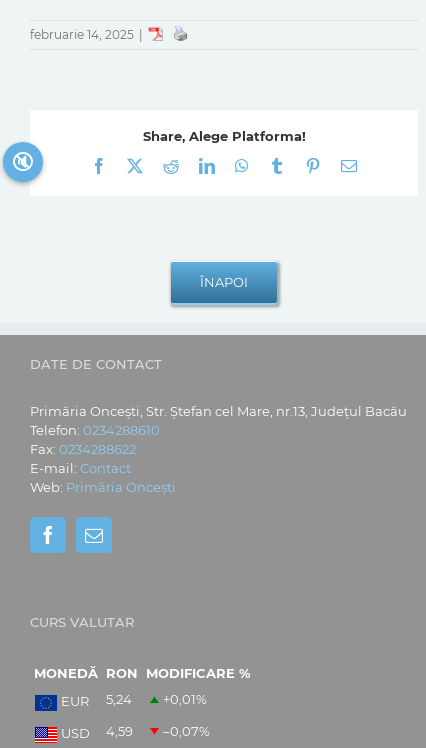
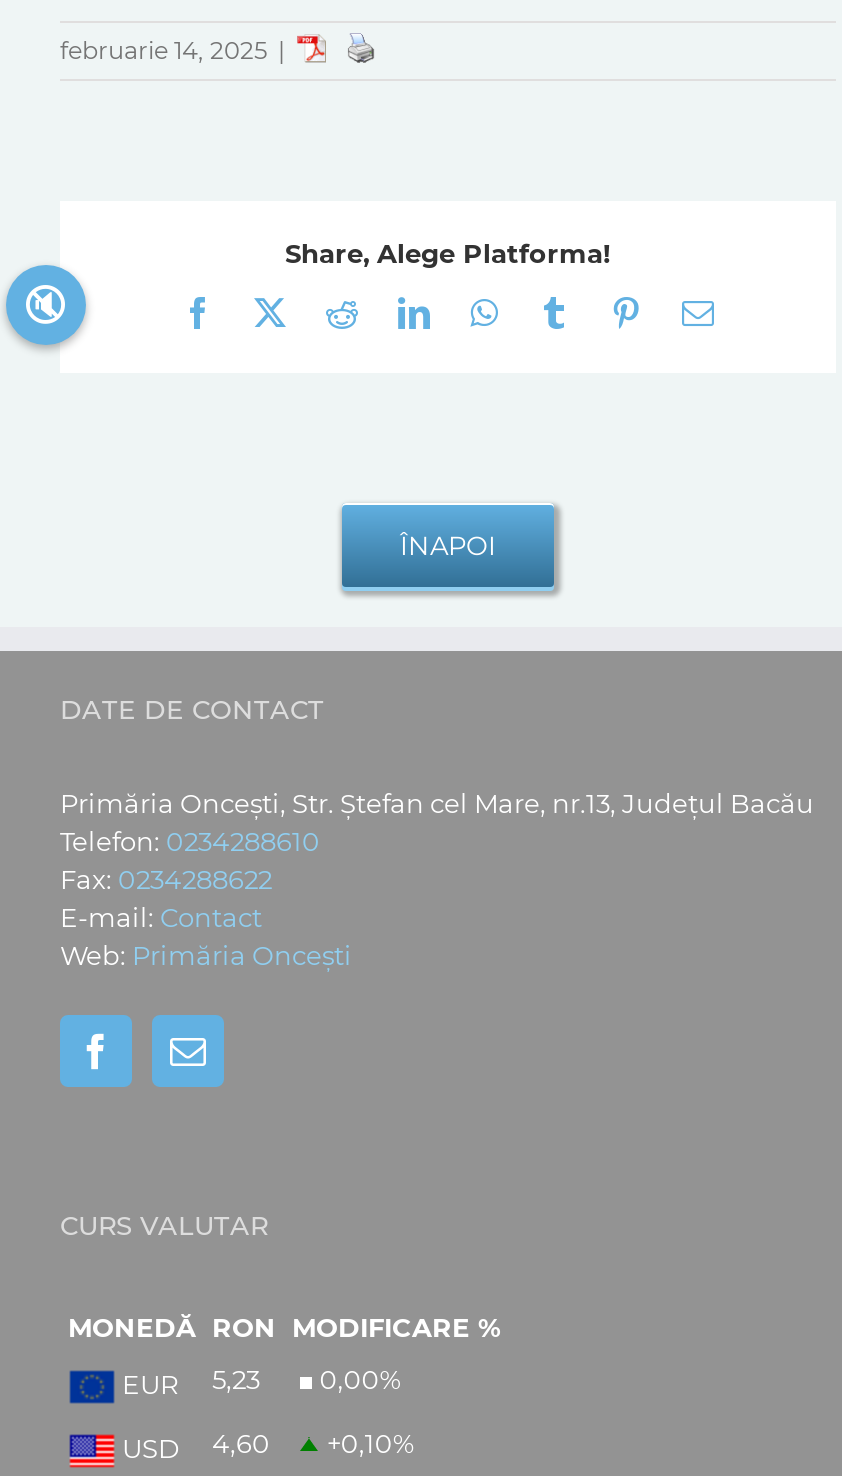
- 5,24
+ 5,23

- +0,01%
+ 0,00%

- 4,59
+ 4,60

- –0,07%
+ +0,10%
